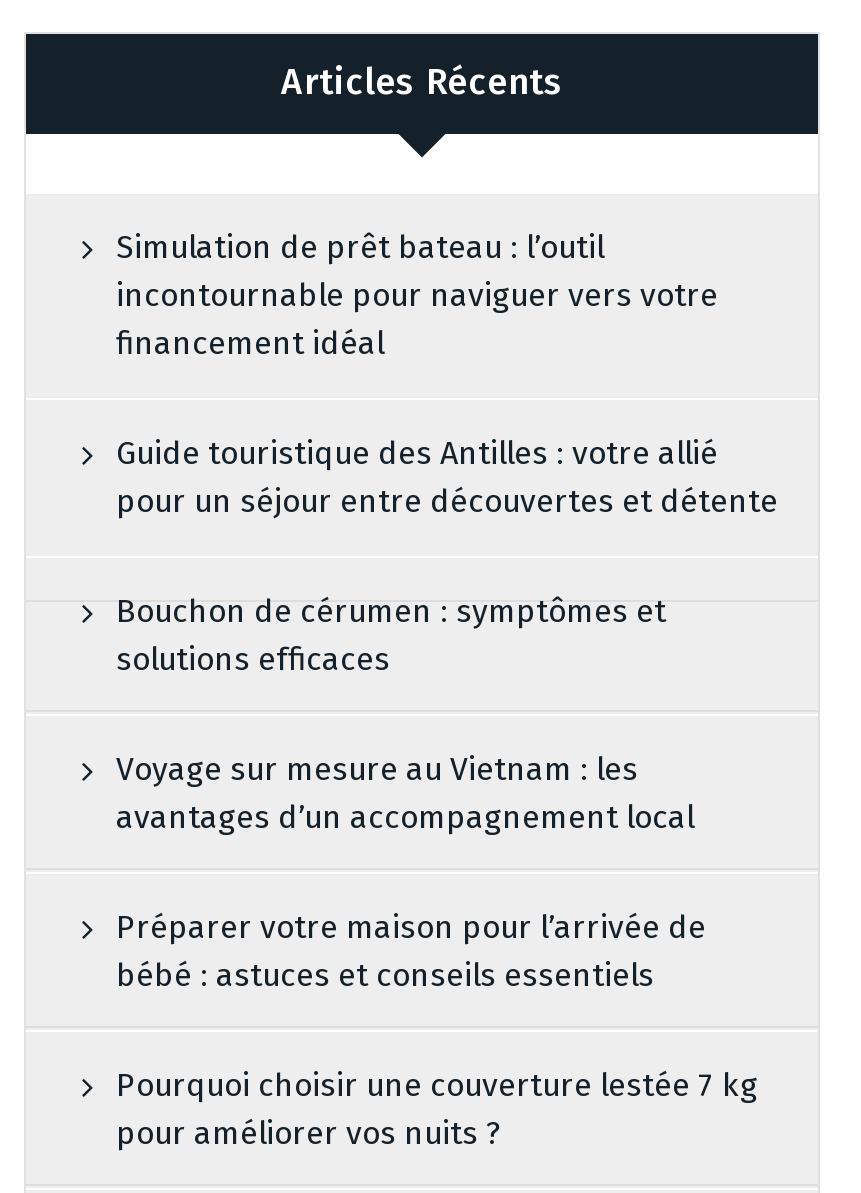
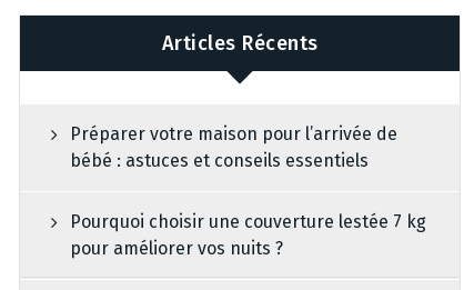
- Simulation de prêt bateau : l’outil
- incontournable pour naviguer vers votre
- financement idéal
- Guide touristique des Antilles : votre allié
- pour un séjour entre découvertes et détente
- Bouchon de cérumen : symptômes et
- solutions efficaces
- Voyage sur mesure au Vietnam : les
- avantages d’un accompagnement local
